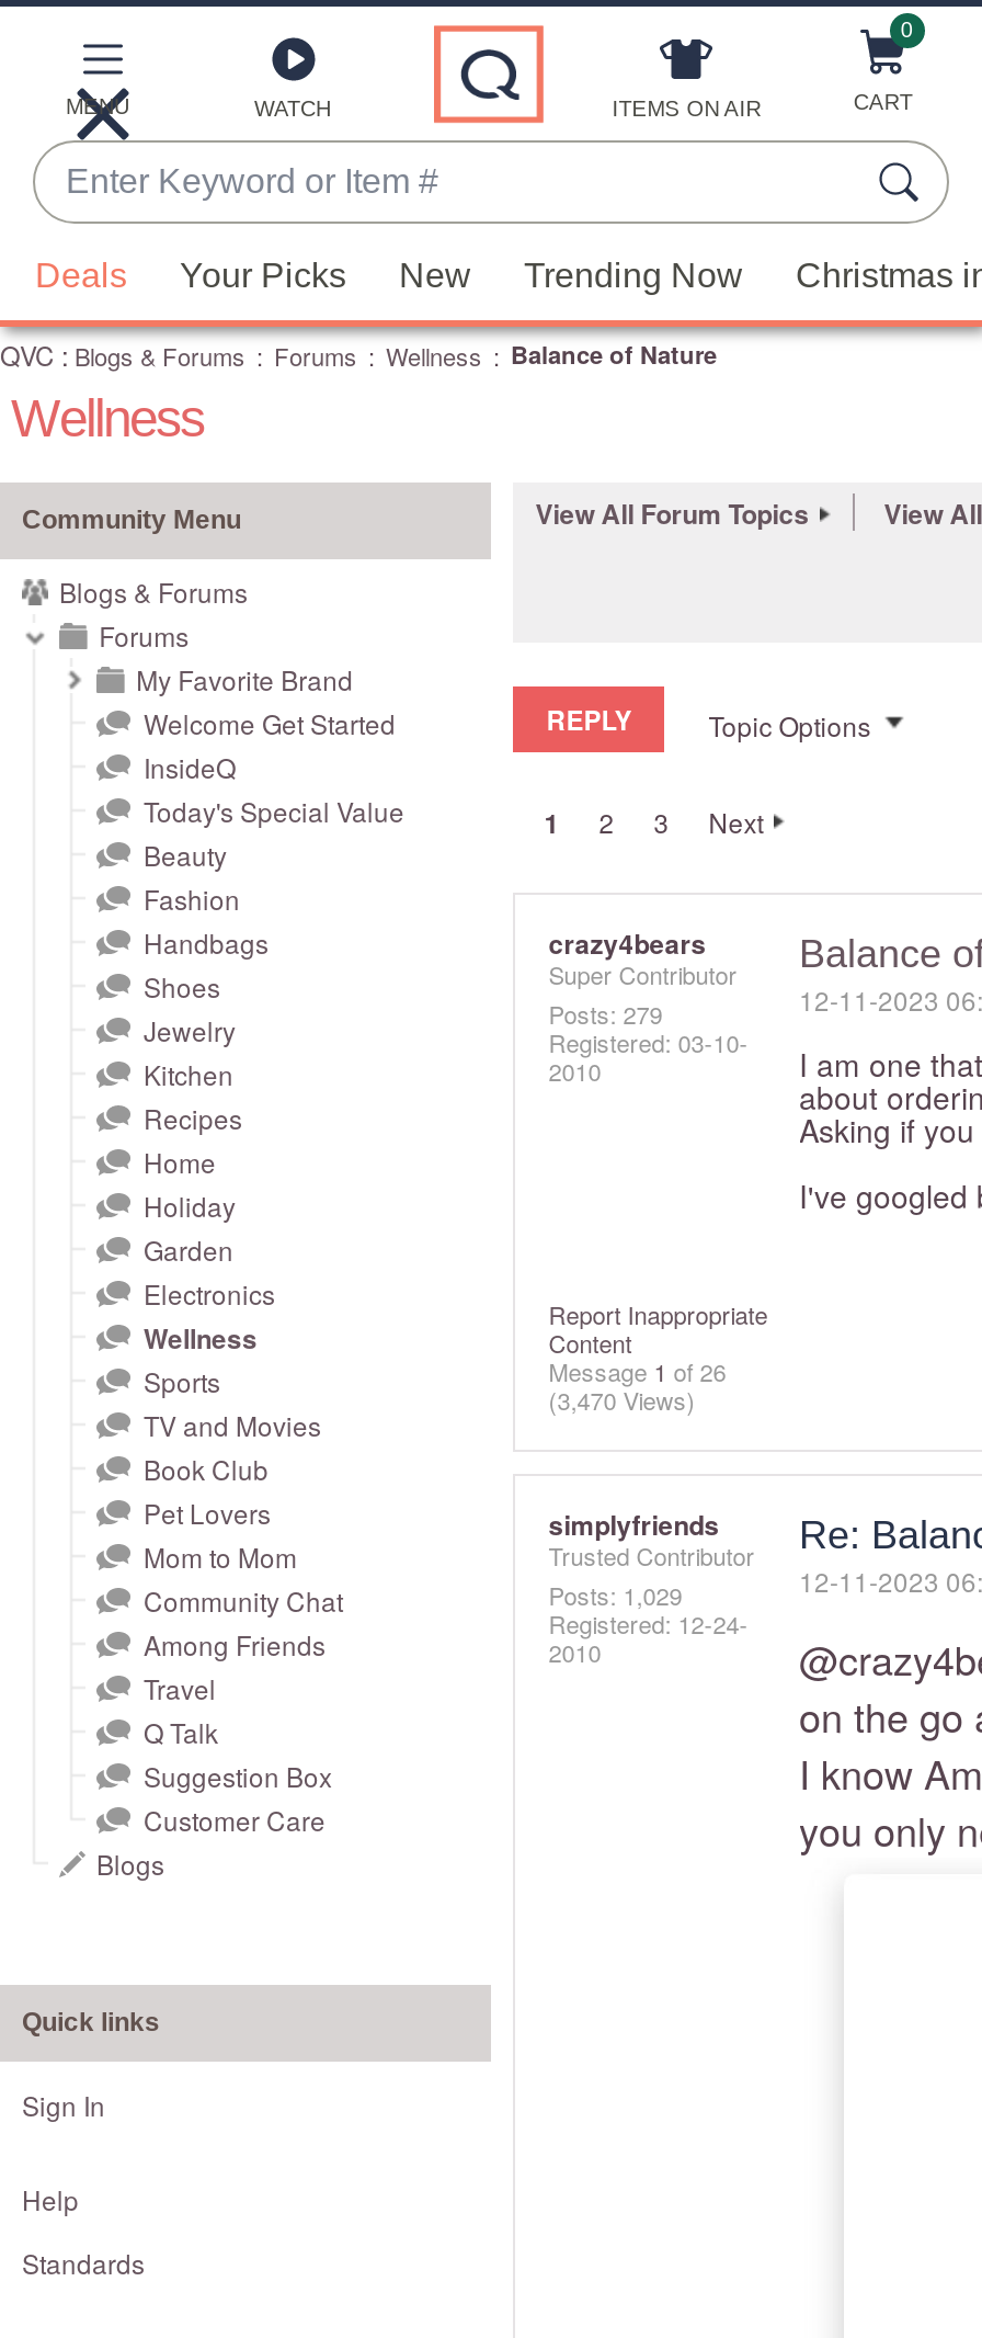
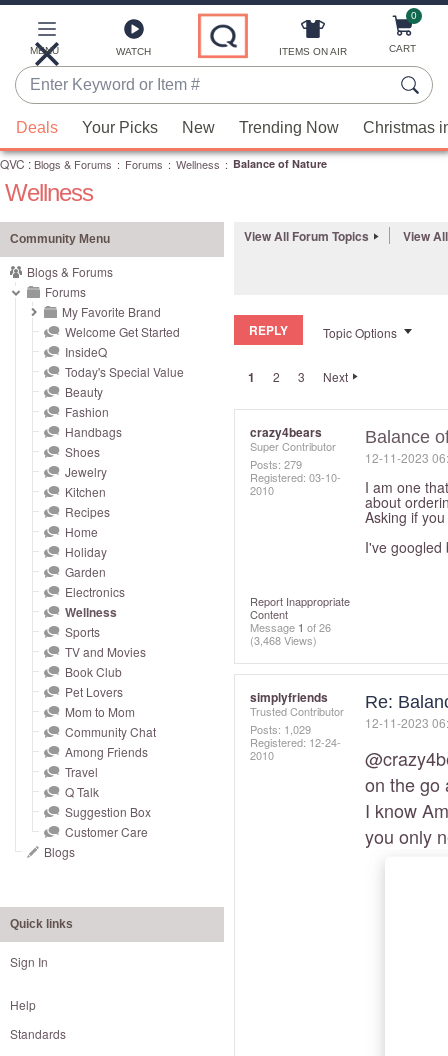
- (3,470 Views)
+ (3,468 Views)
